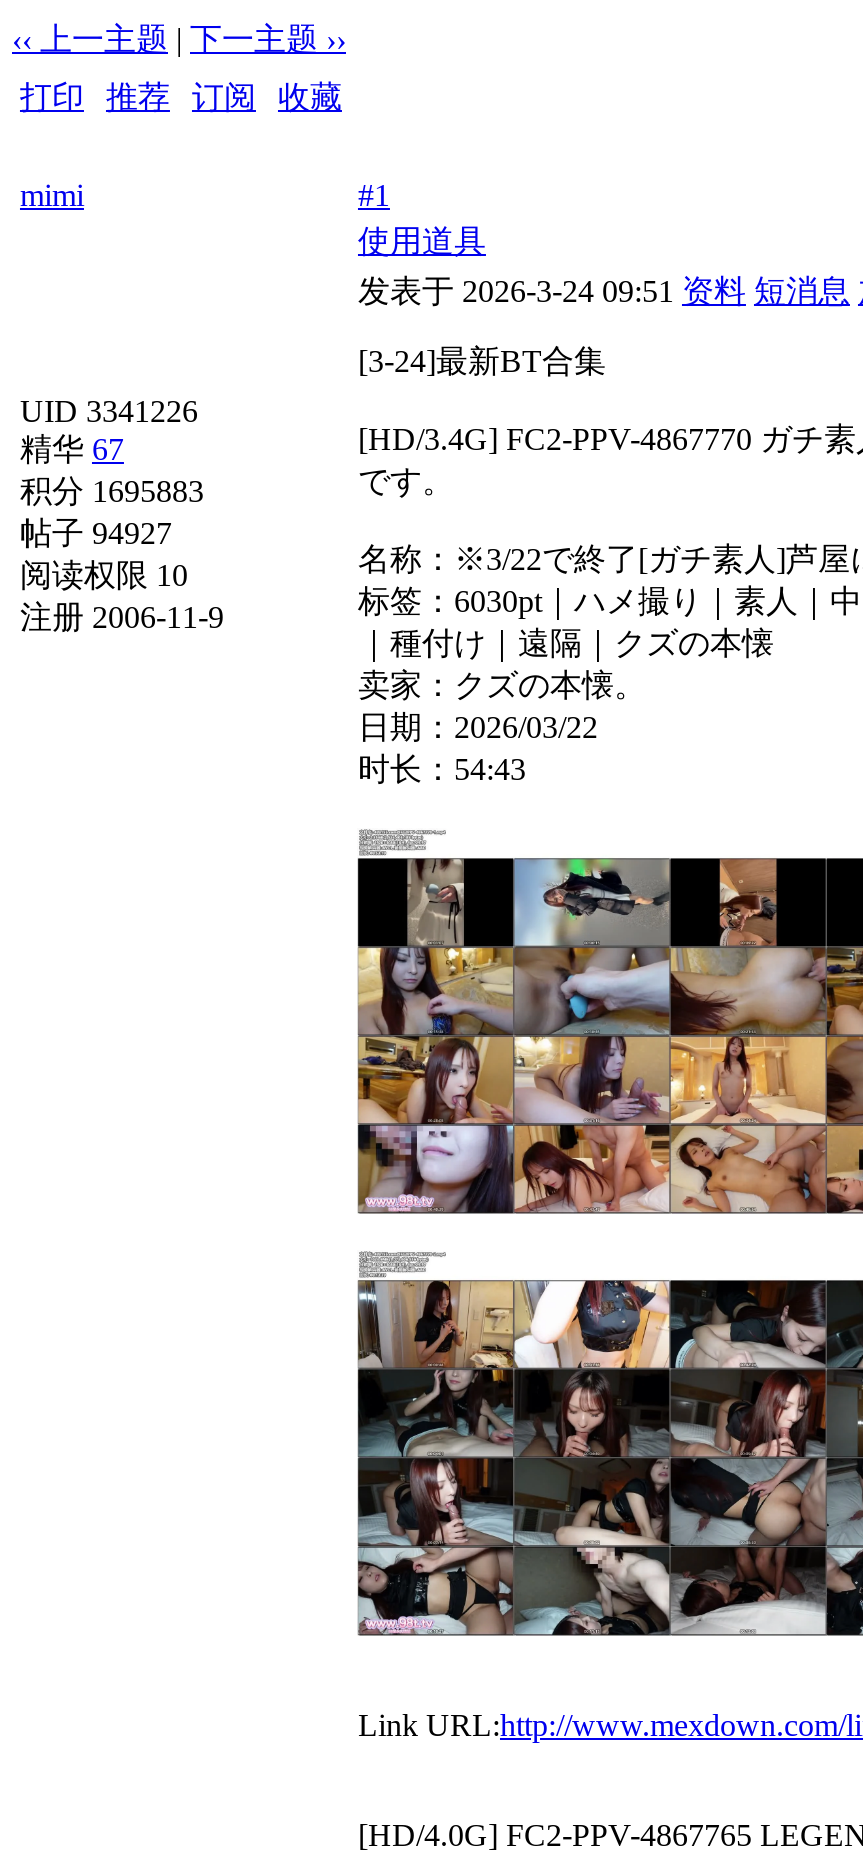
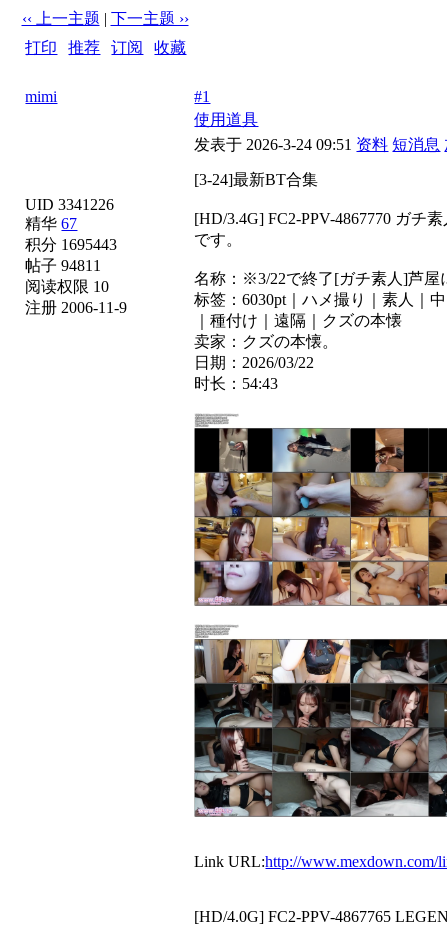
- 积分 1695883
+ 积分 1695443

- 帖子 94927
+ 帖子 94811
